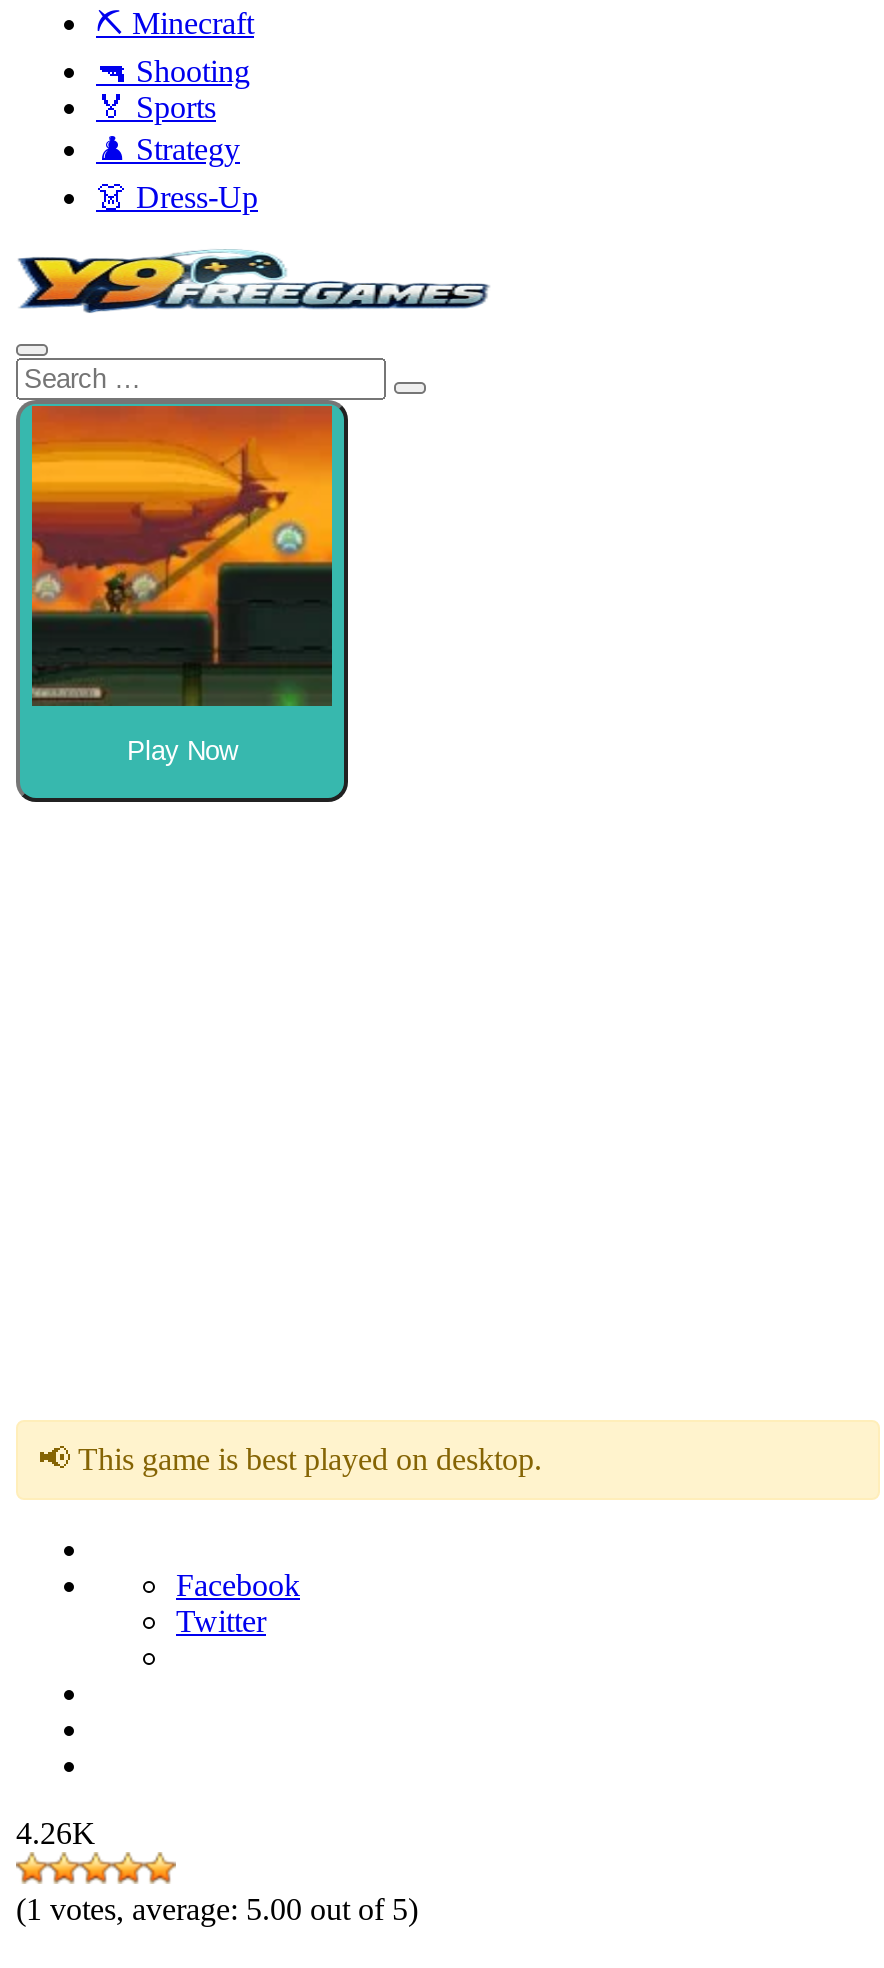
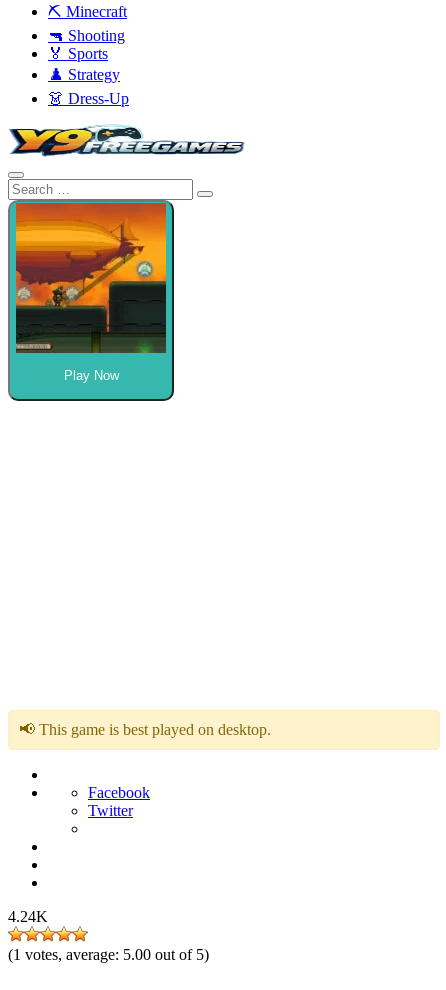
- 4.26K
+ 4.24K
